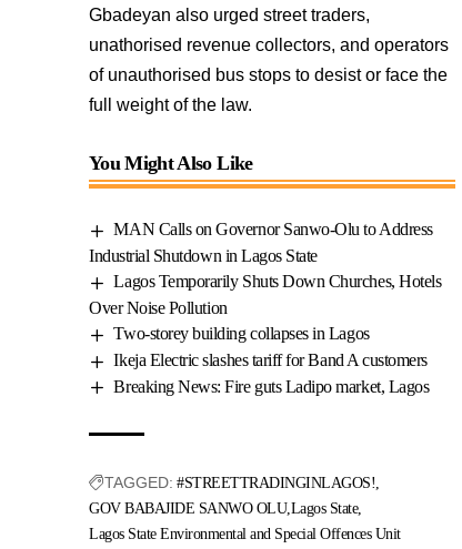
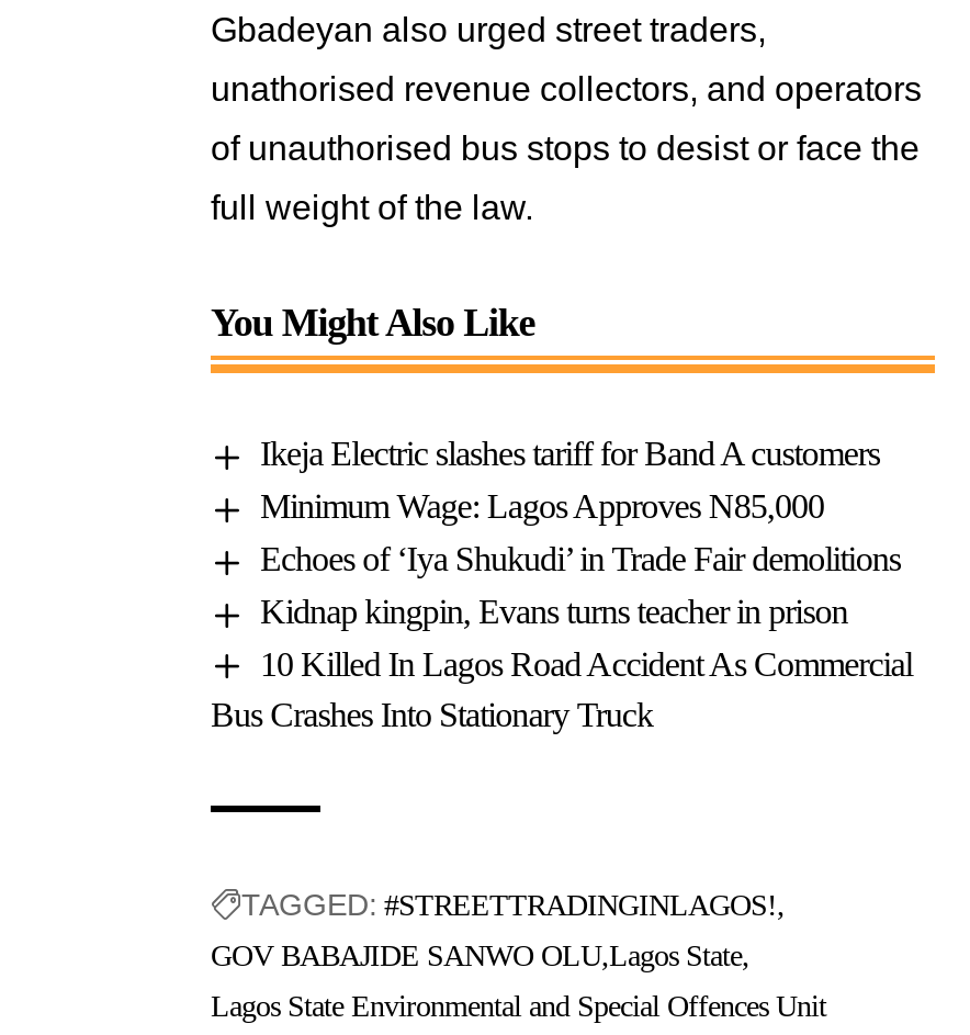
- MAN Calls on Governor Sanwo-Olu to Address
- Industrial Shutdown in Lagos State
- Lagos Temporarily Shuts Down Churches, Hotels
- Over Noise Pollution
- Two-storey building collapses in Lagos

moved up: Ikeja Electric slashes tariff for Band A customers

- Breaking News: Fire guts Ladipo market, Lagos
+ Minimum Wage: Lagos Approves N85,000
+ Echoes of ‘Iya Shukudi’ in Trade Fair demolitions
+ Kidnap kingpin, Evans turns teacher in prison
+ 10 Killed In Lagos Road Accident As Commercial
+ Bus Crashes Into Stationary Truck
